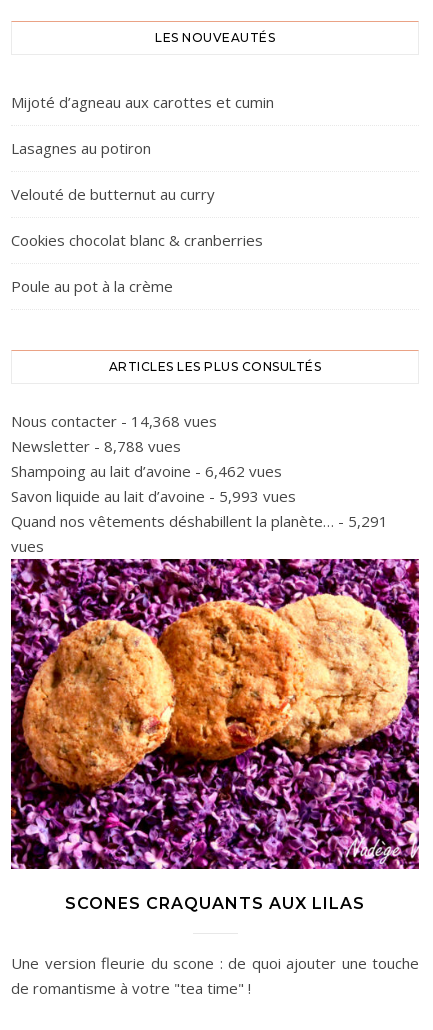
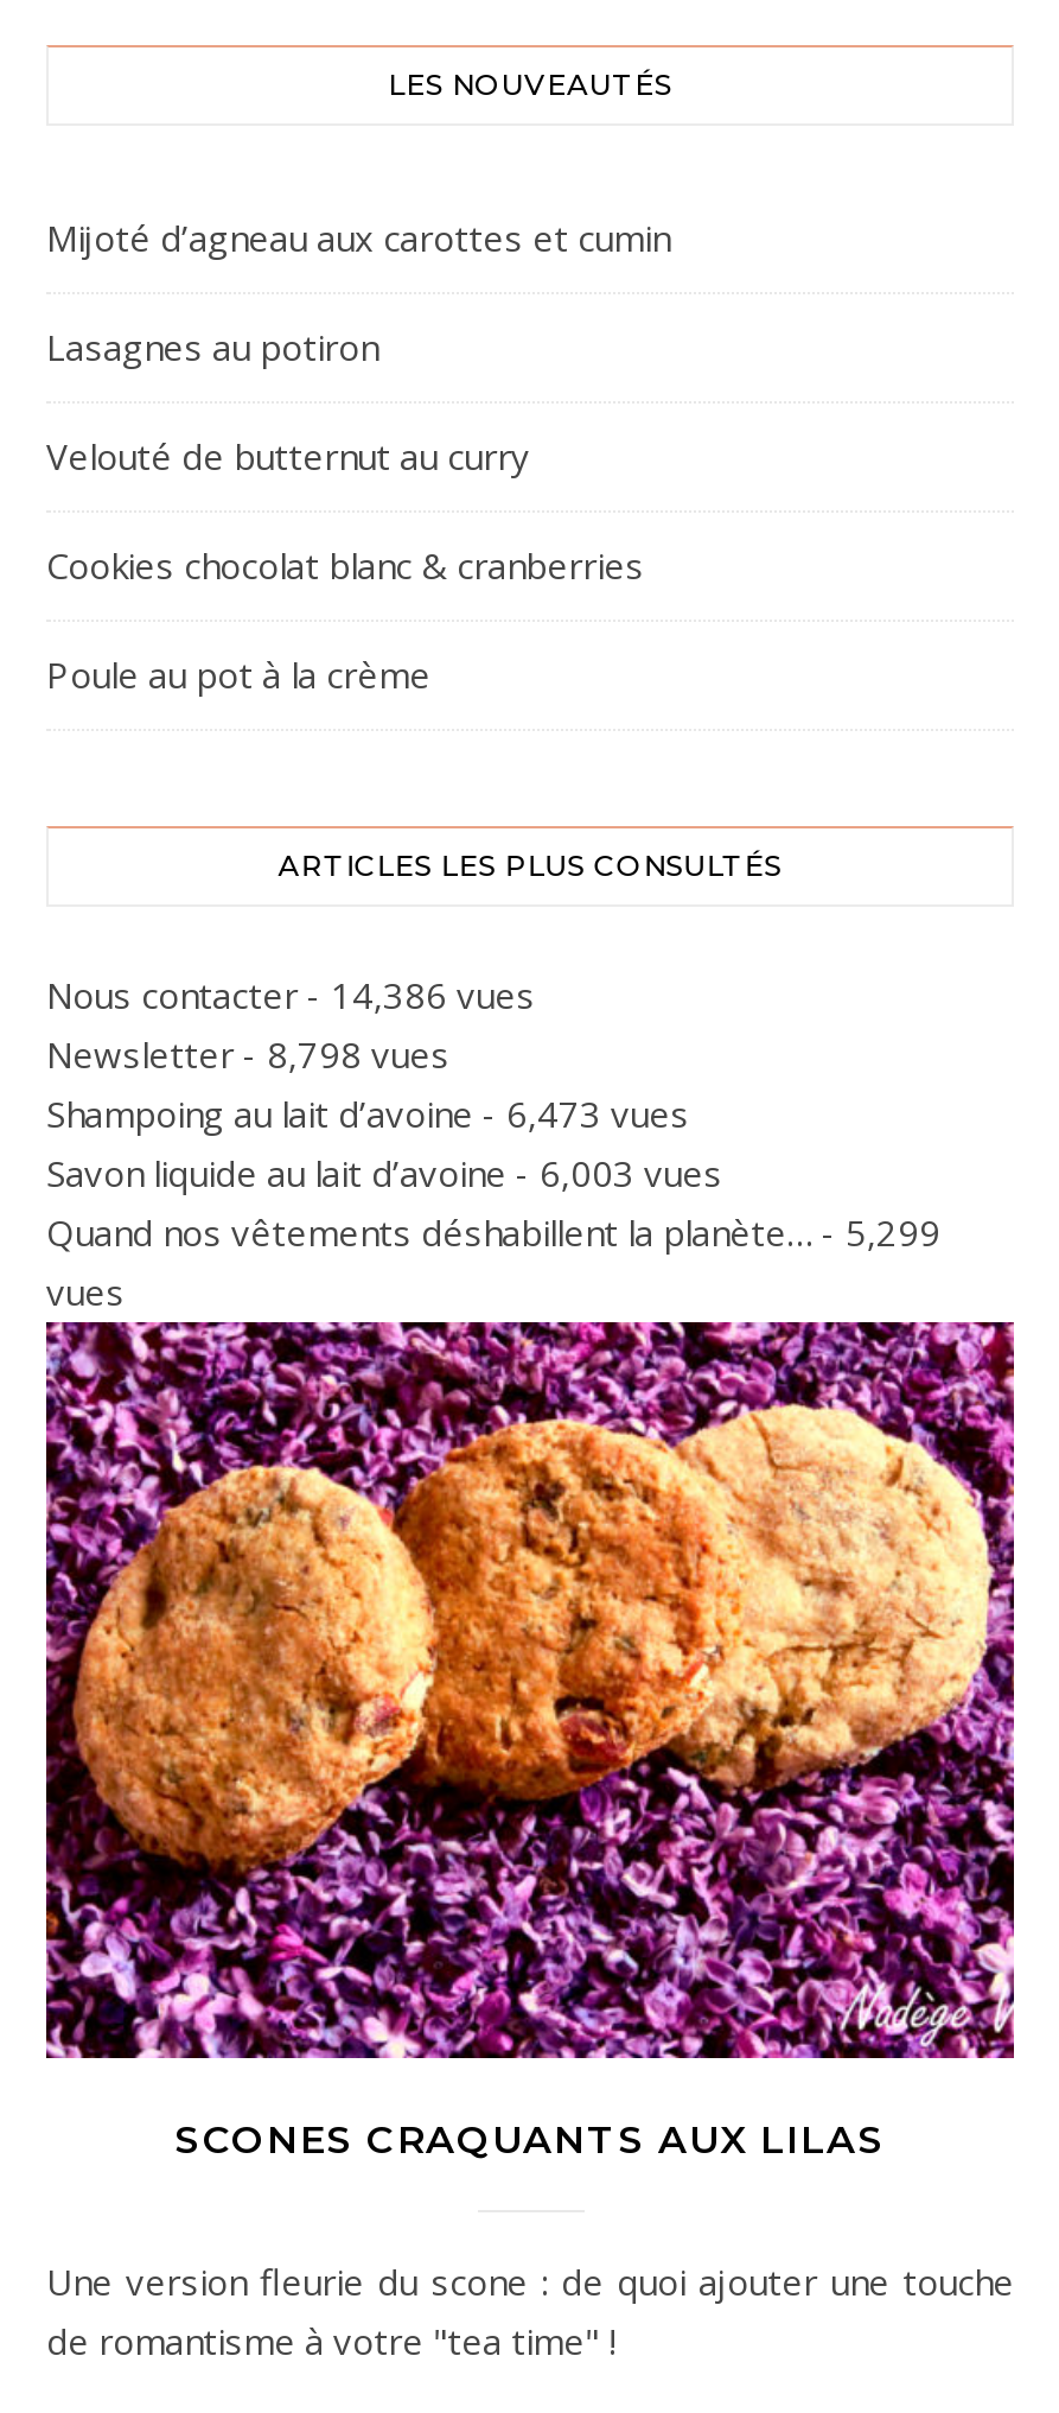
- Nous contacter - 14,368 vues
+ Nous contacter - 14,386 vues

- Newsletter - 8,788 vues
+ Newsletter - 8,798 vues

- Shampoing au lait d’avoine - 6,462 vues
+ Shampoing au lait d’avoine - 6,473 vues

- Savon liquide au lait d’avoine - 5,993 vues
+ Savon liquide au lait d’avoine - 6,003 vues

- Quand nos vêtements déshabillent la planète… - 5,291
+ Quand nos vêtements déshabillent la planète… - 5,299
